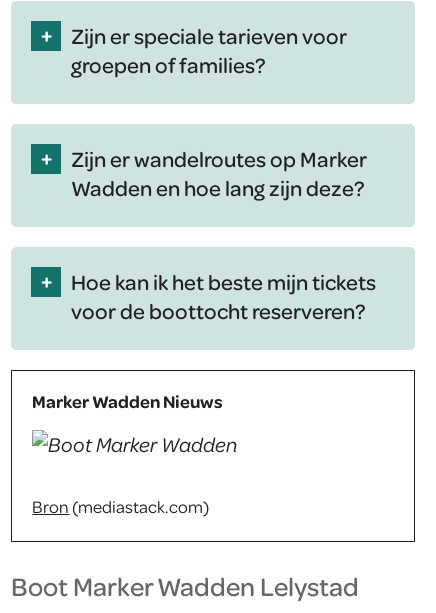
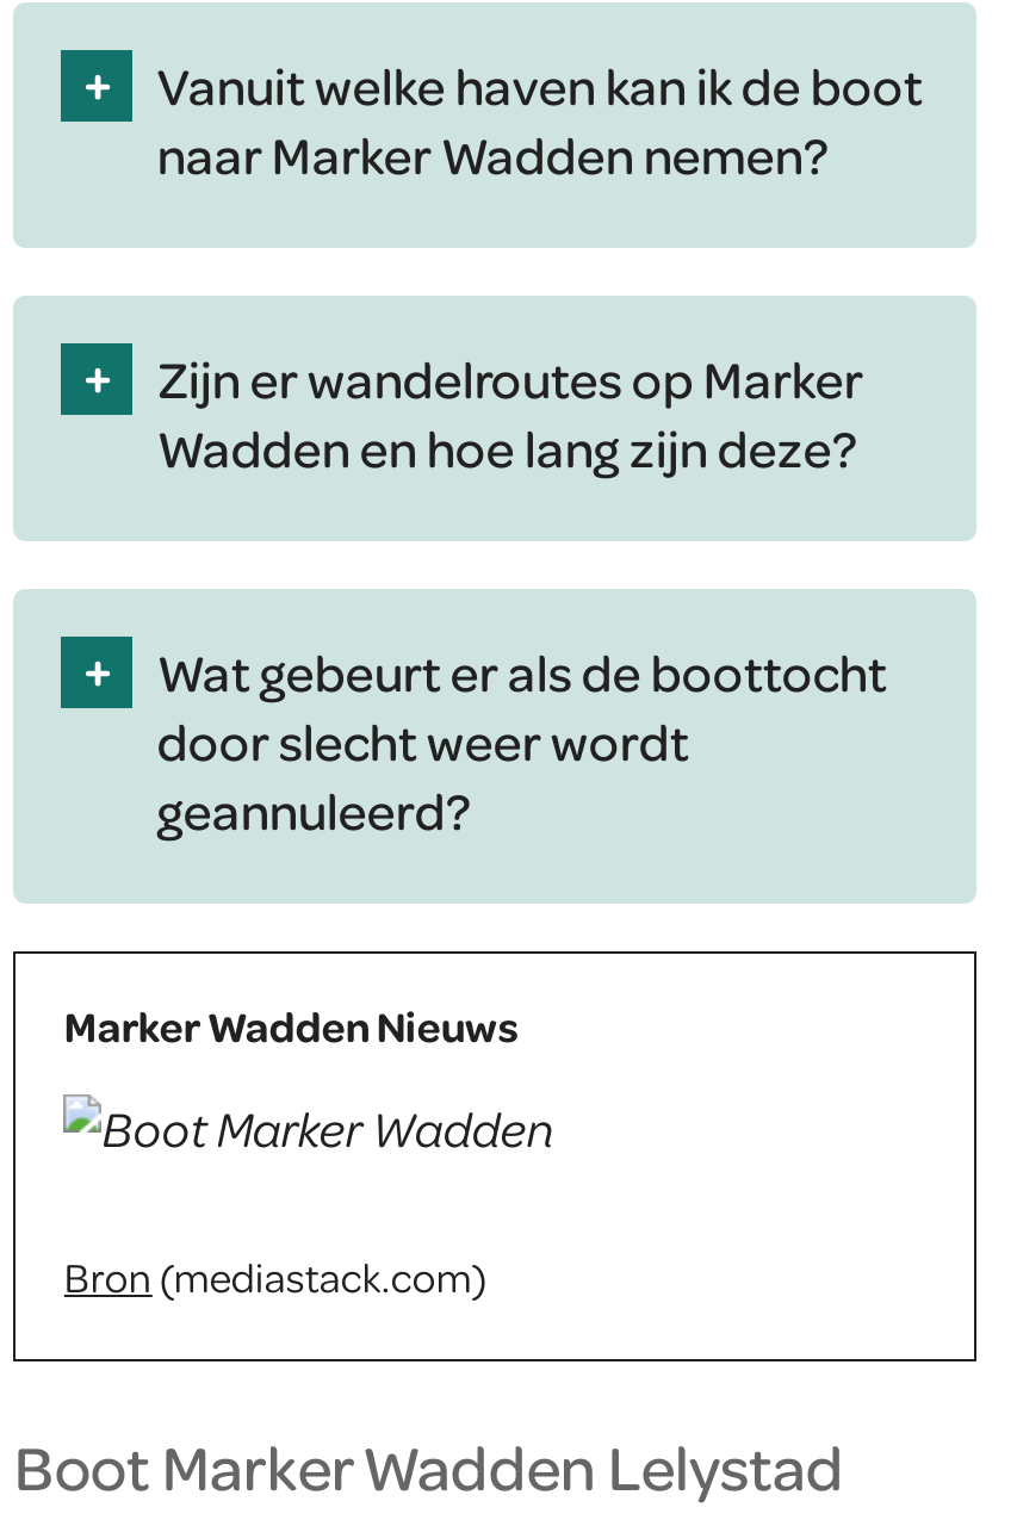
- Zijn er speciale tarieven voor
- groepen of families?
+ Vanuit welke haven kan ik de boot
+ naar Marker Wadden nemen?

- Hoe kan ik het beste mijn tickets
- voor de boottocht reserveren?
+ Wat gebeurt er als de boottocht
+ door slecht weer wordt
+ geannuleerd?
